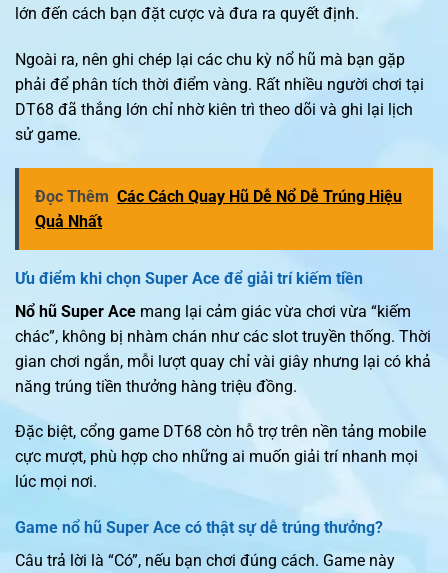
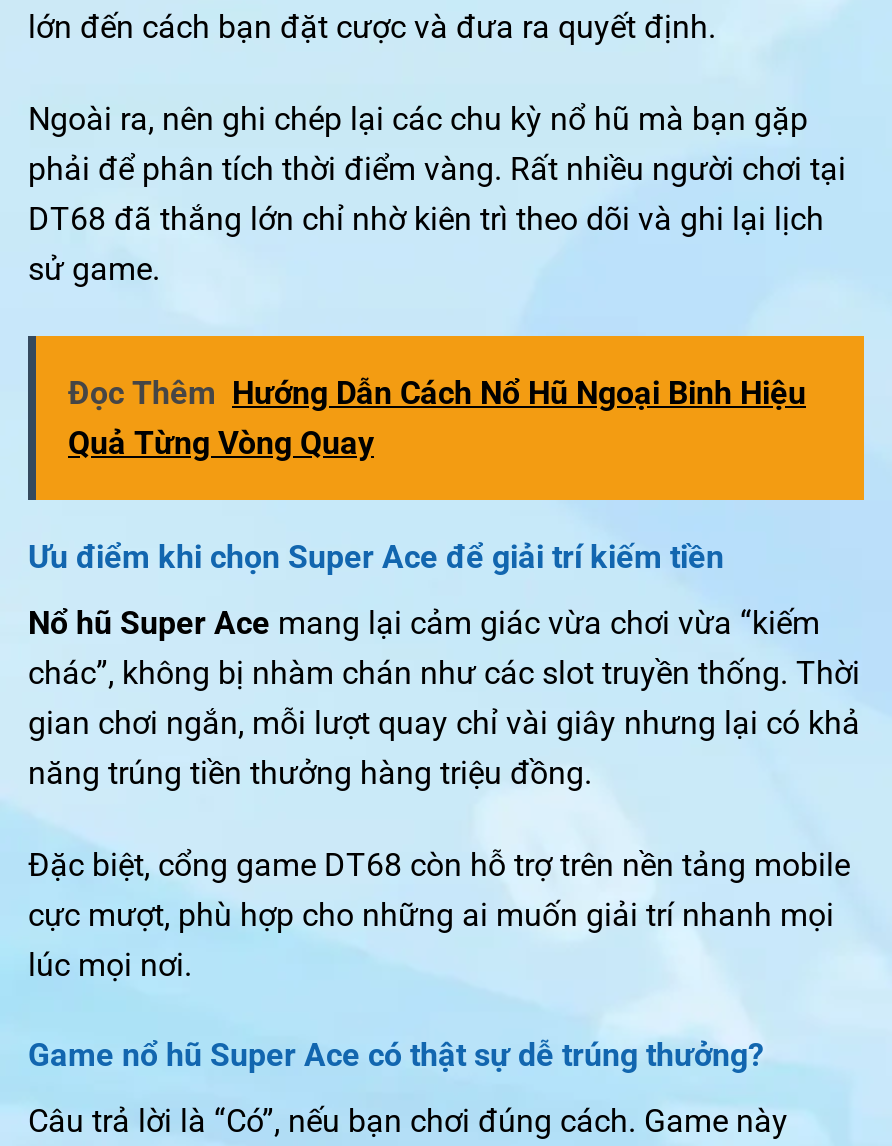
- Đọc Thêm Các Cách Quay Hũ Dễ Nổ Dễ Trúng Hiệu
- Quả Nhất
+ Đọc Thêm Hướng Dẫn Cách Nổ Hũ Ngoại Binh Hiệu
+ Quả Từng Vòng Quay
